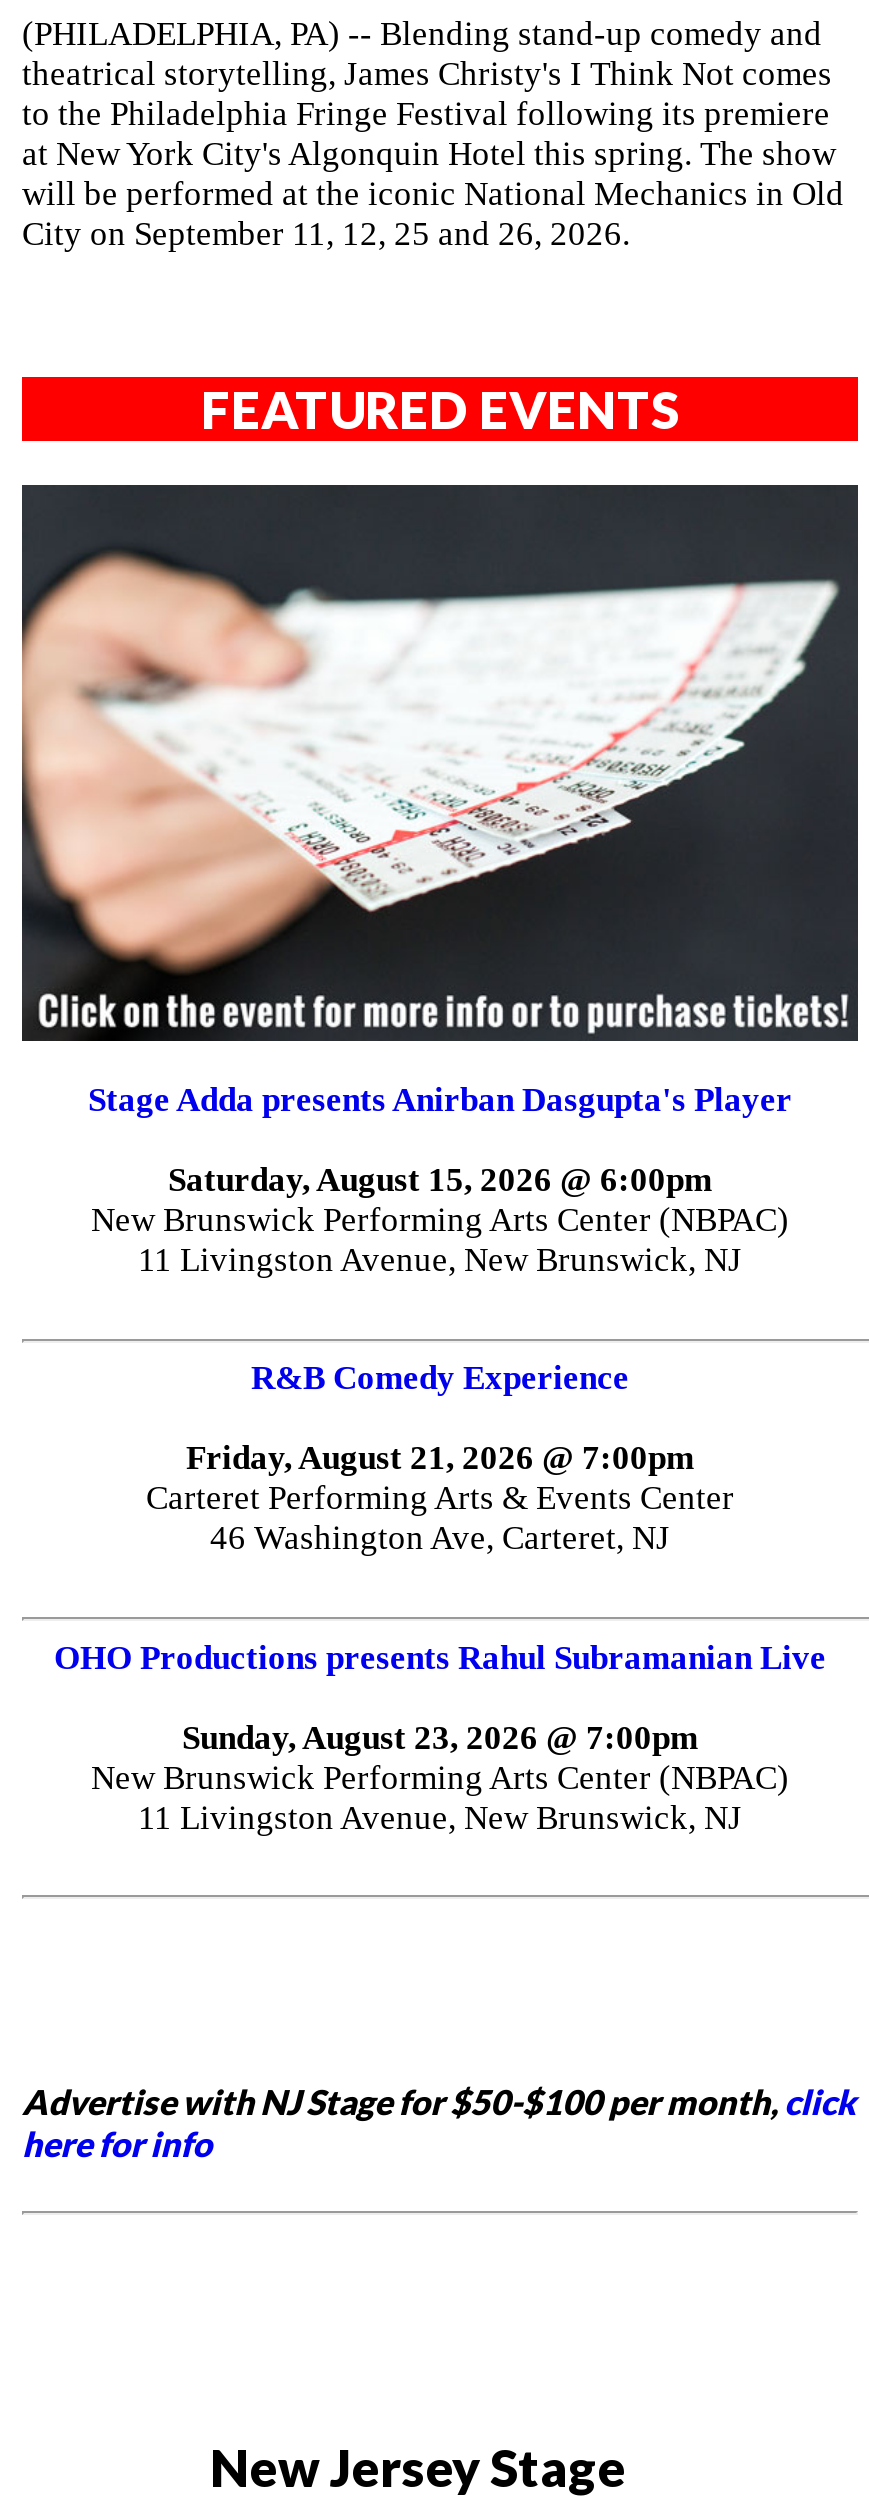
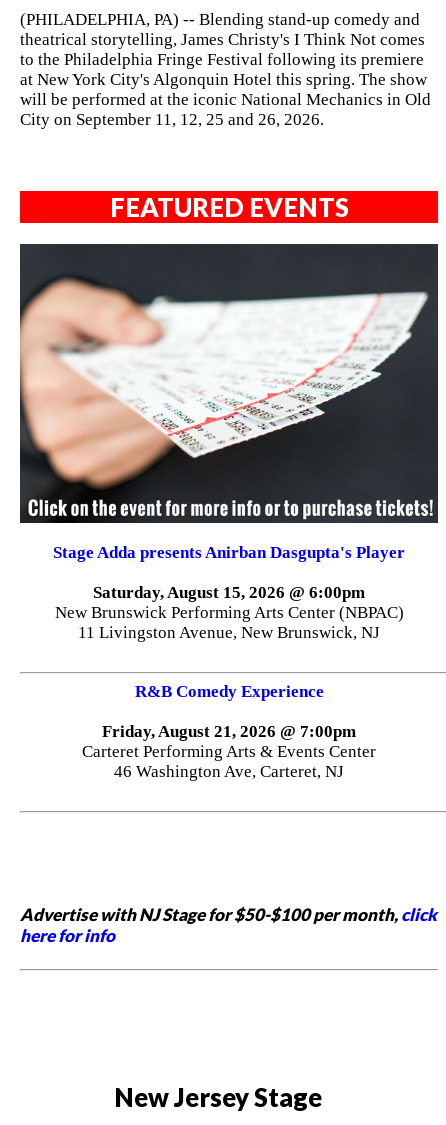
- OHO Productions presents Rahul Subramanian Live
- Sunday, August 23, 2026 @ 7:00pm
- New Brunswick Performing Arts Center (NBPAC)
- 11 Livingston Avenue, New Brunswick, NJ
